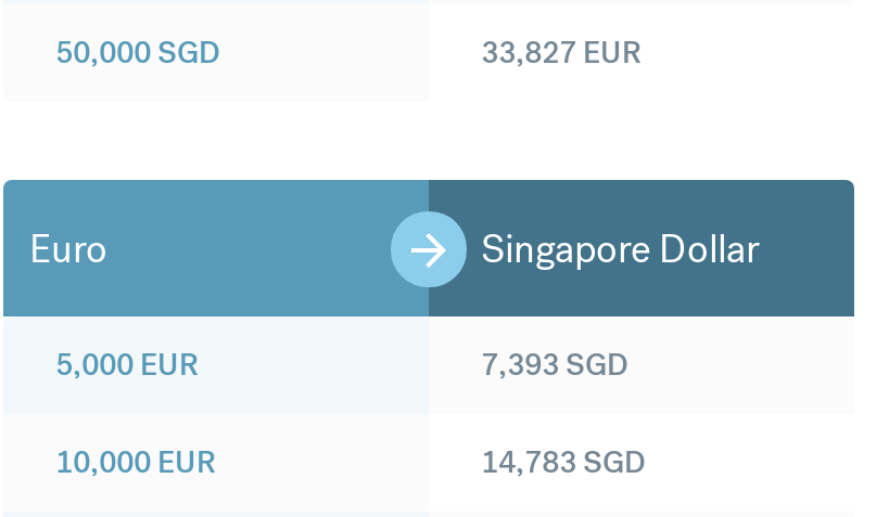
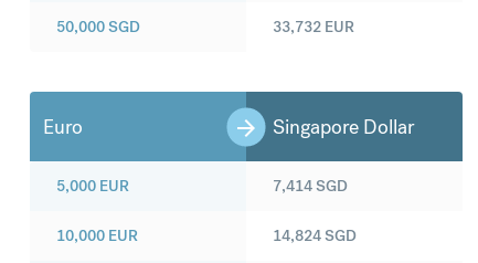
- 33,827 EUR
+ 33,732 EUR

- 7,393 SGD
+ 7,414 SGD

- 14,783 SGD
+ 14,824 SGD
